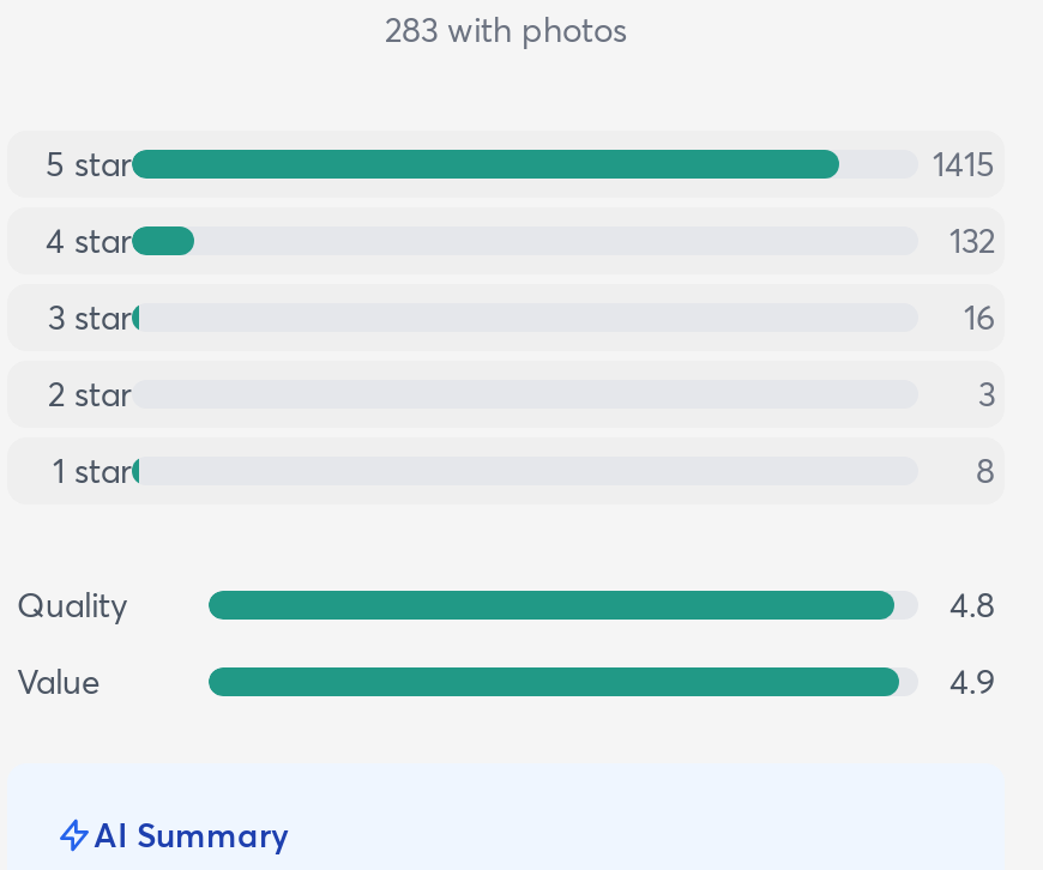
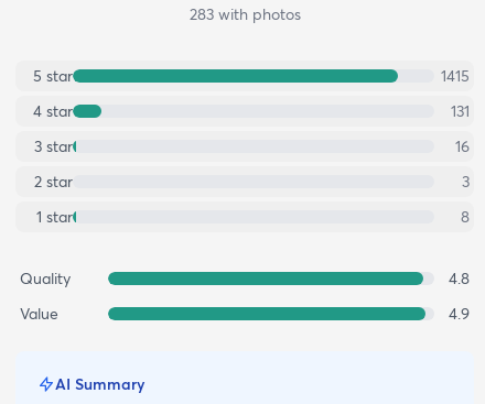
- 132
+ 131
